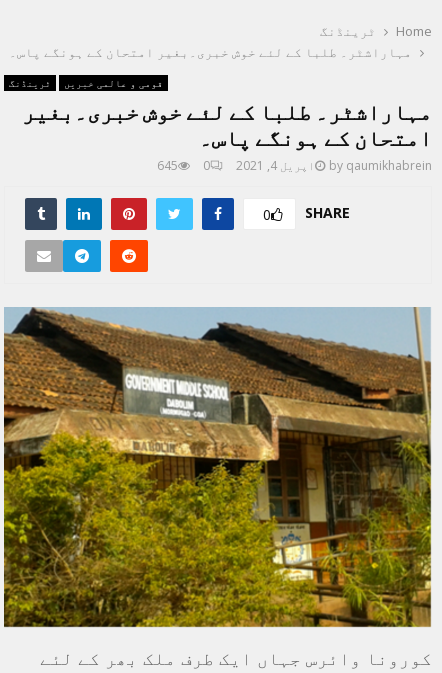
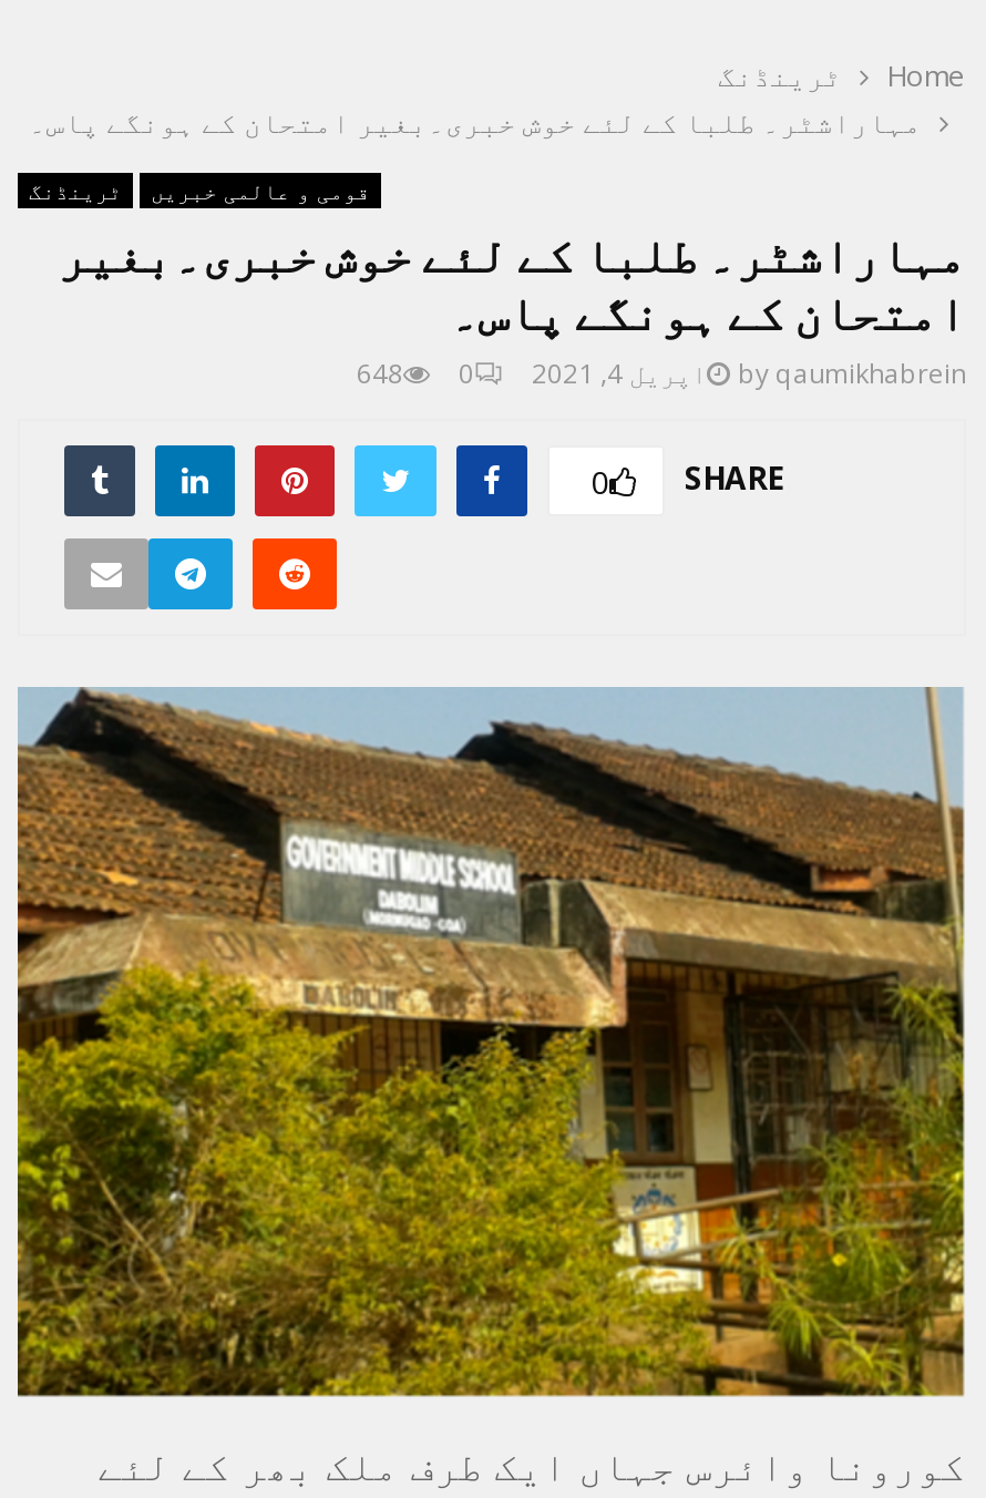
- 645 0
+ 648 0
